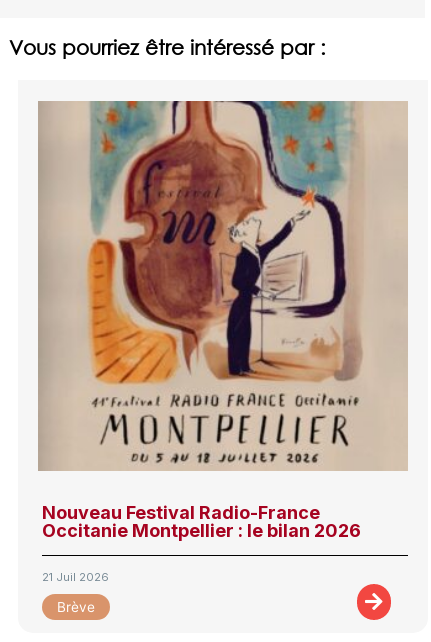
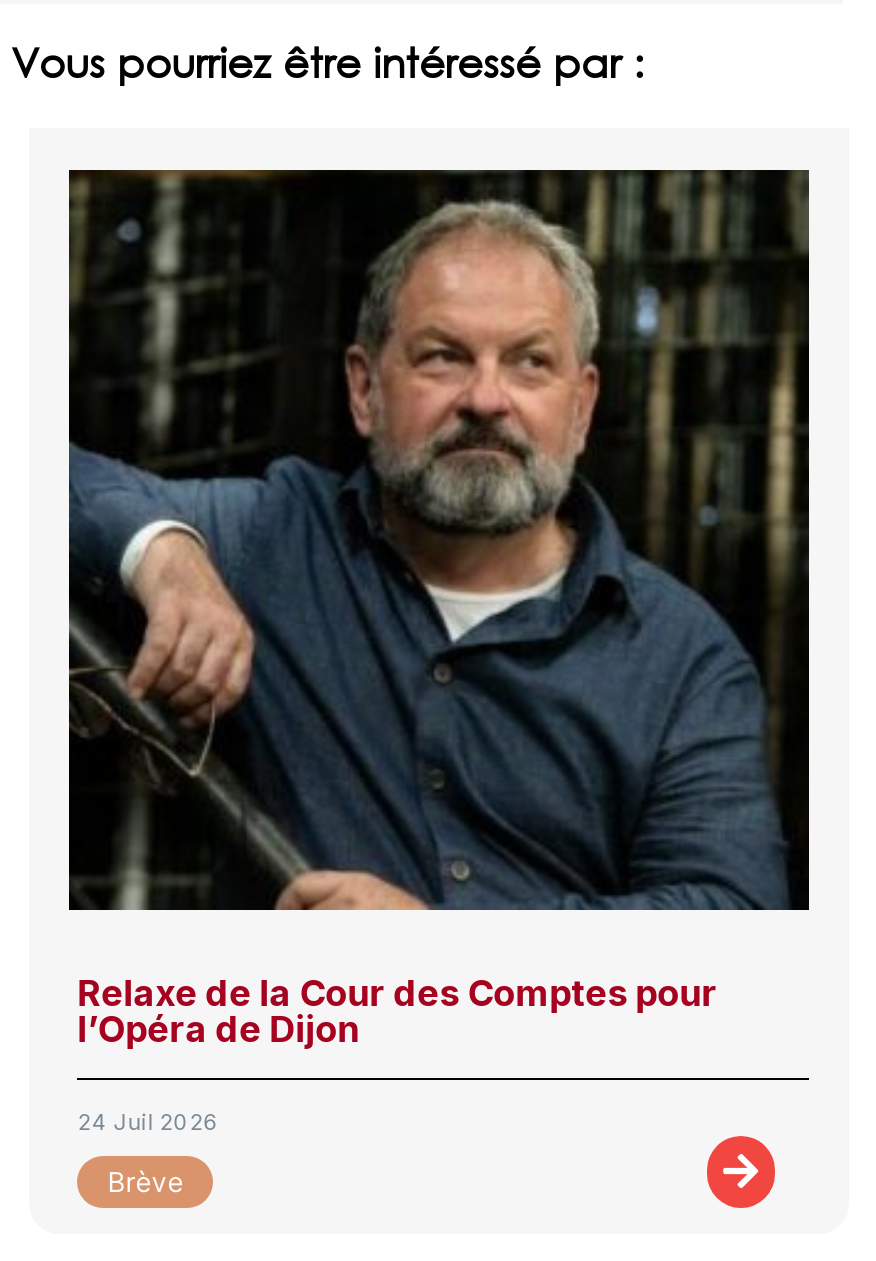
- [image]
- Nouveau Festival Radio-France
- Occitanie Montpellier : le bilan 2026
+ [image]
+ Relaxe de la Cour des Comptes pour
+ l’Opéra de Dijon

- 21 Juil 2026
+ 24 Juil 2026
